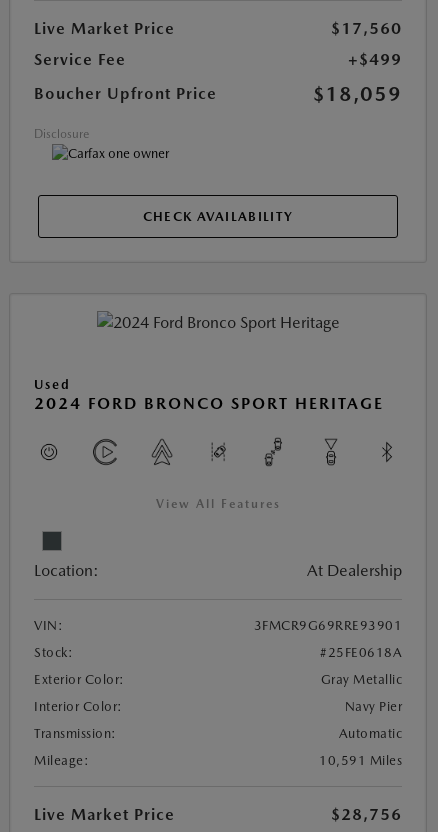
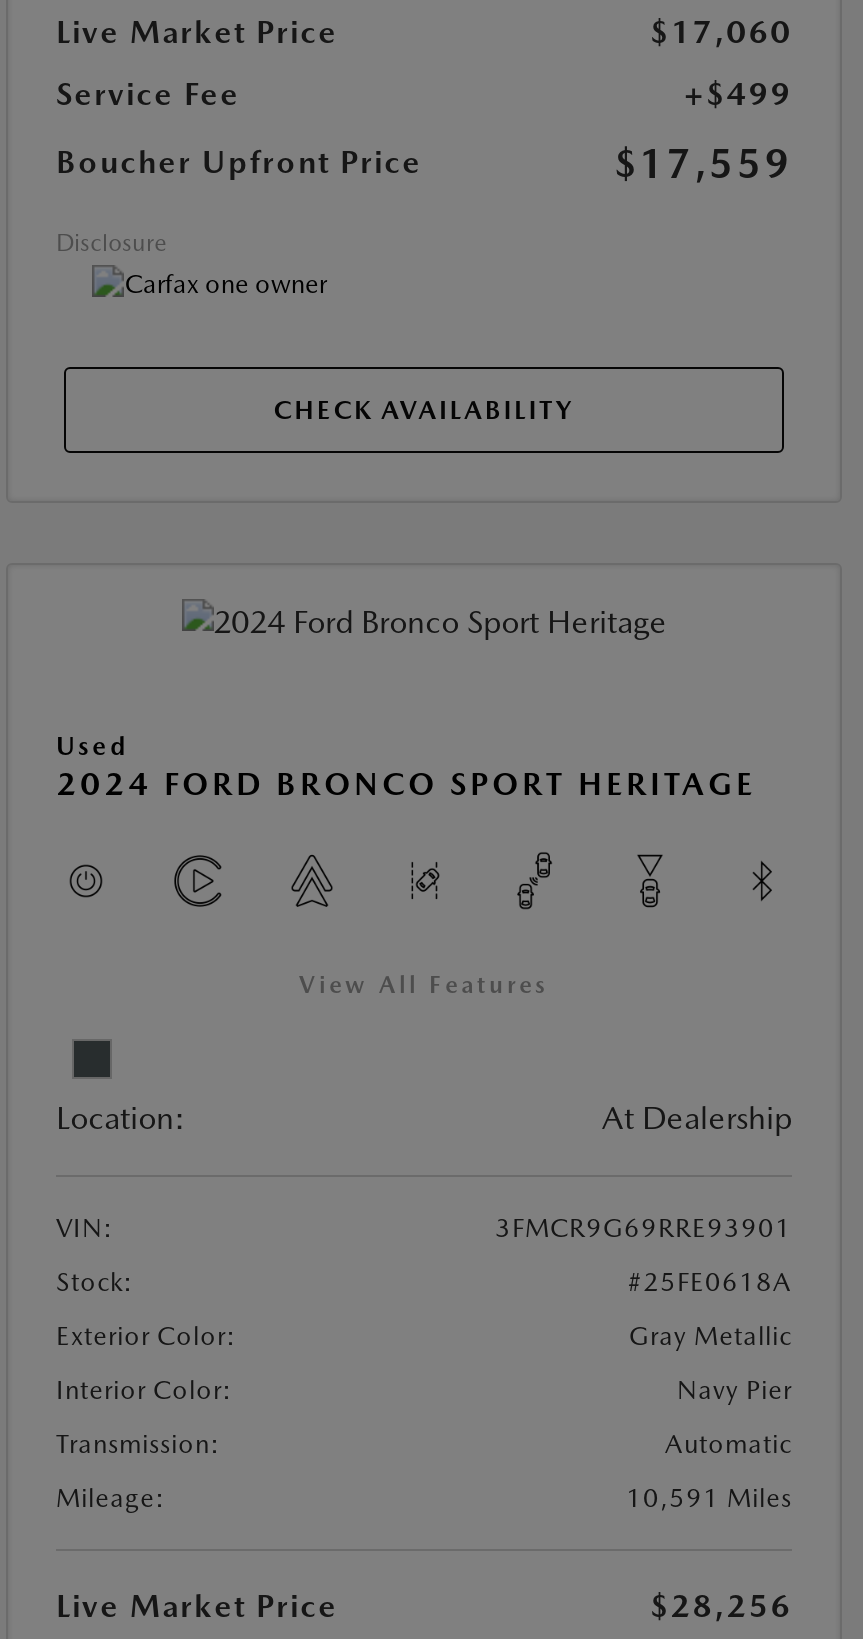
- $17,560
+ $17,060

- $18,059
+ $17,559

- $28,756
+ $28,256
